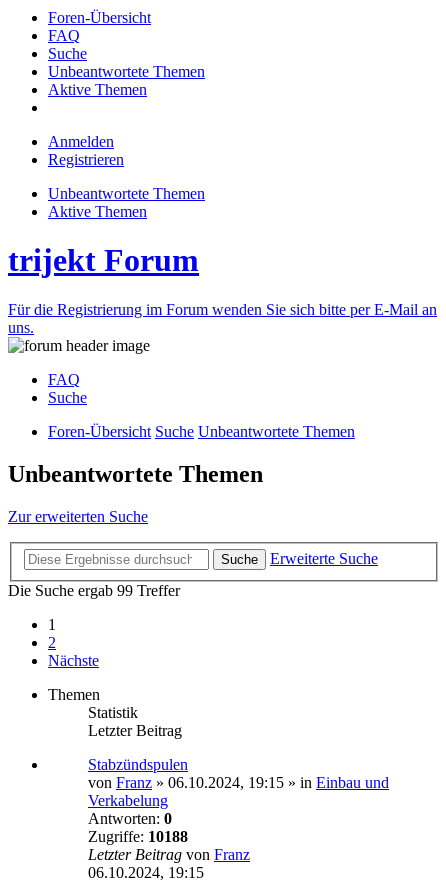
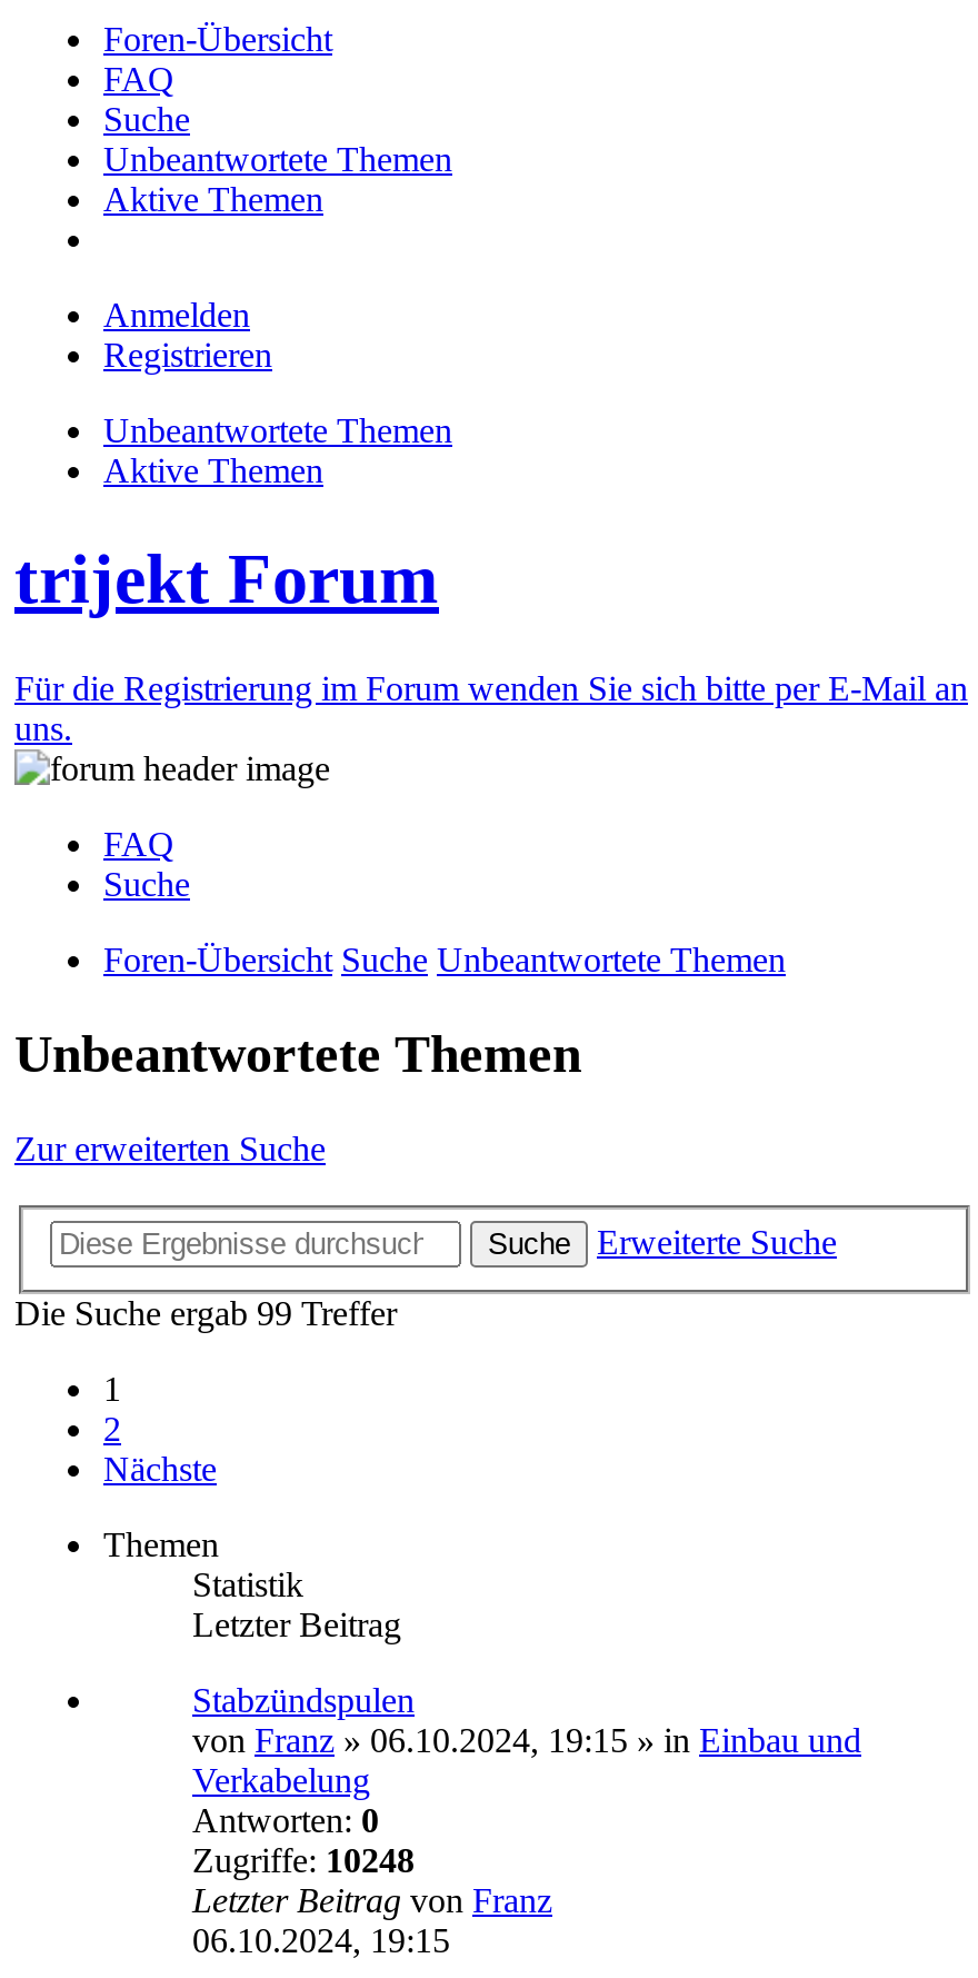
- Zugriffe: 10188
+ Zugriffe: 10248
